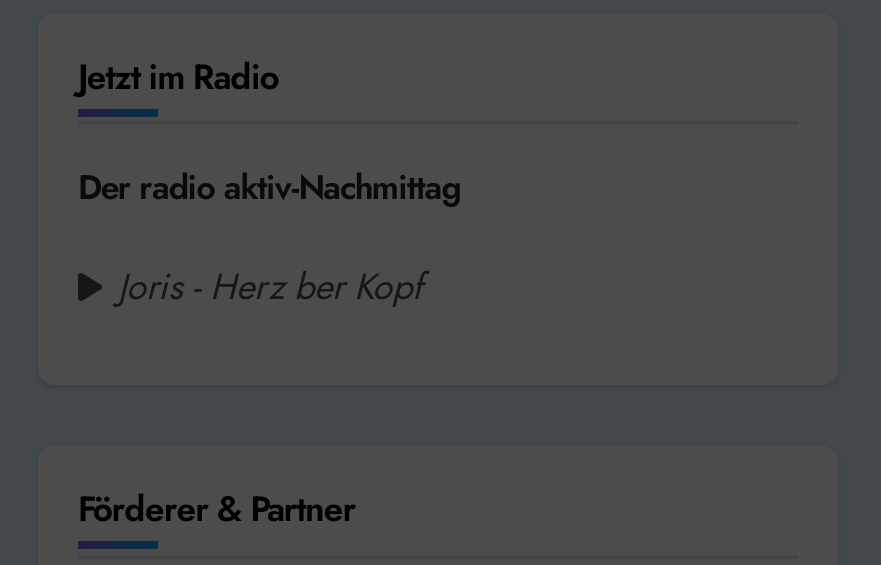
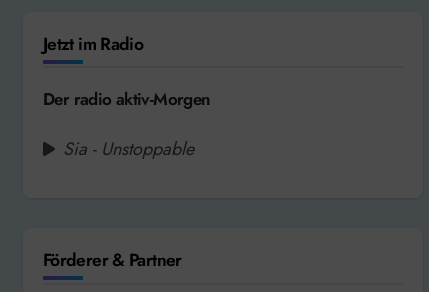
- Der radio aktiv-Nachmittag
+ Der radio aktiv-Morgen

- Joris - Herz ber Kopf
+ Sia - Unstoppable
